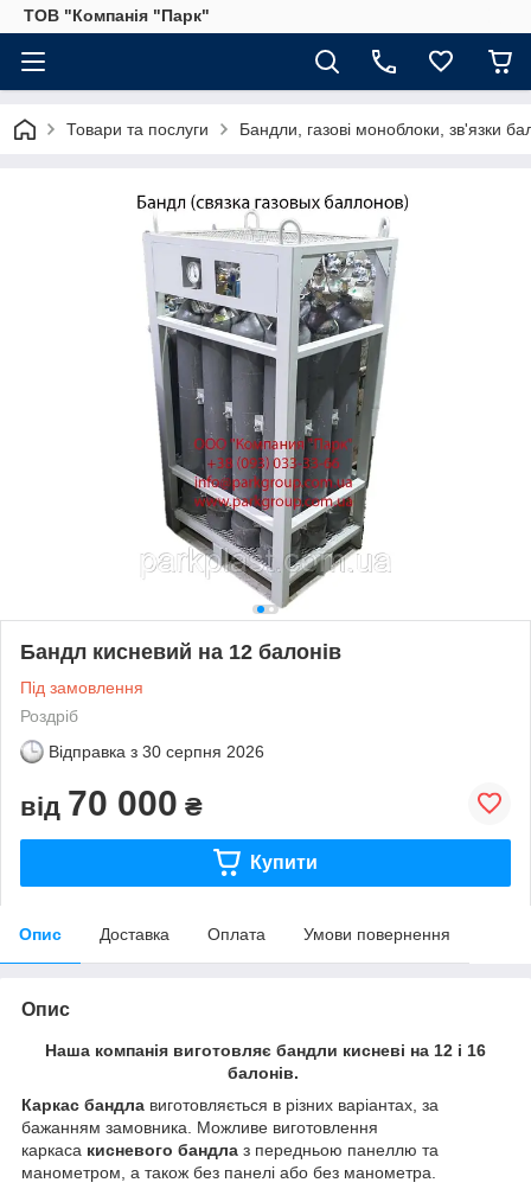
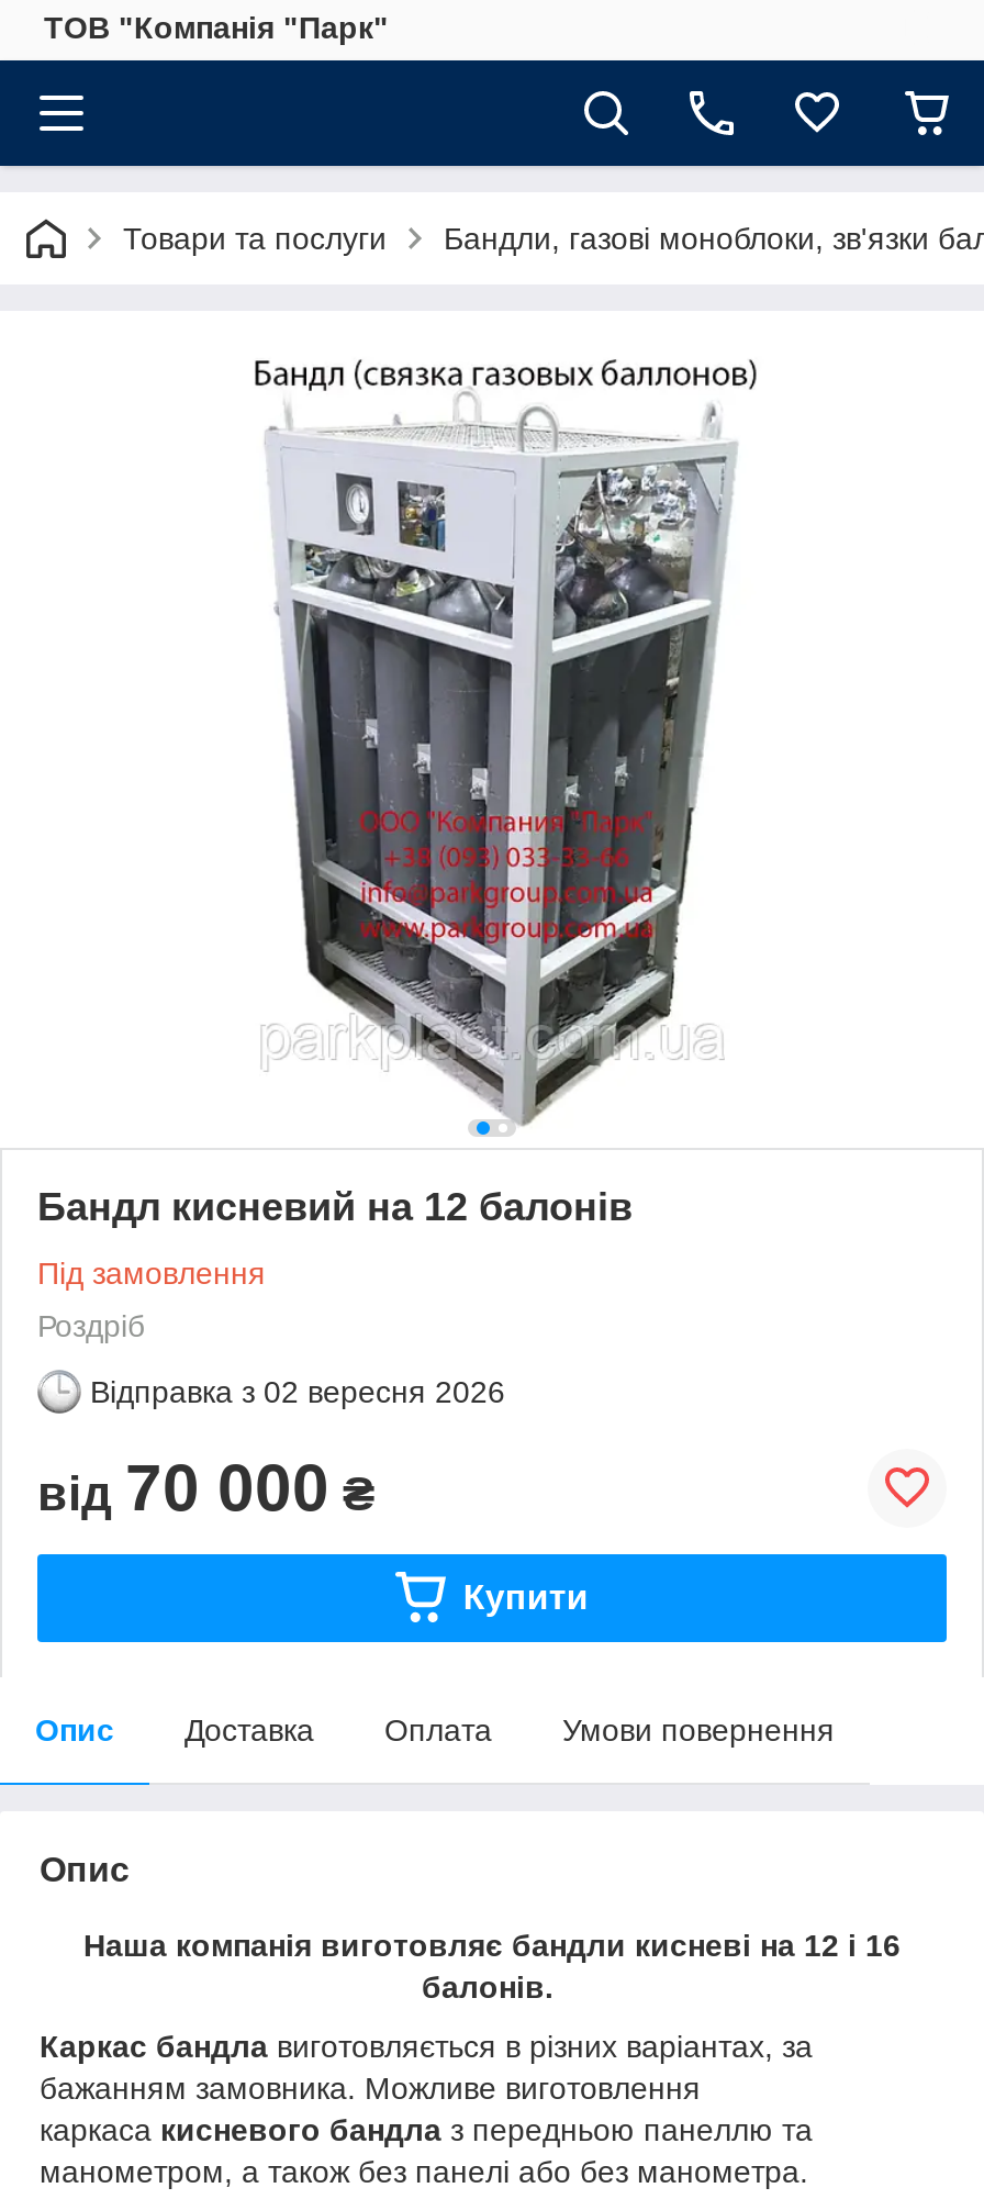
- Відправка з 30 серпня 2026
+ Відправка з 02 вересня 2026
